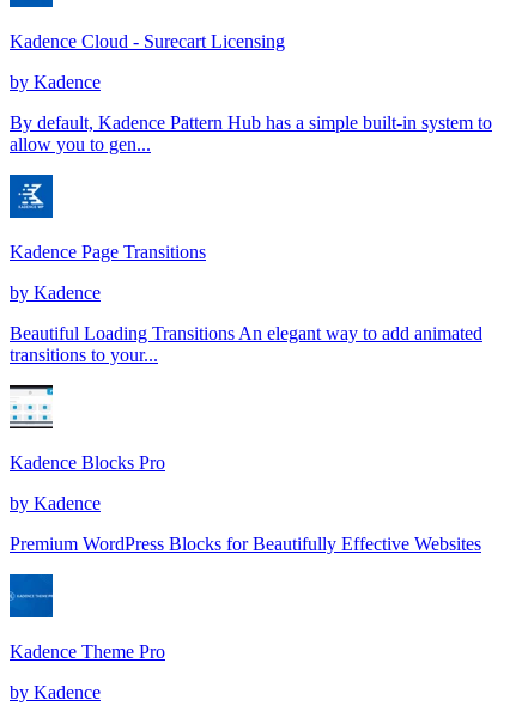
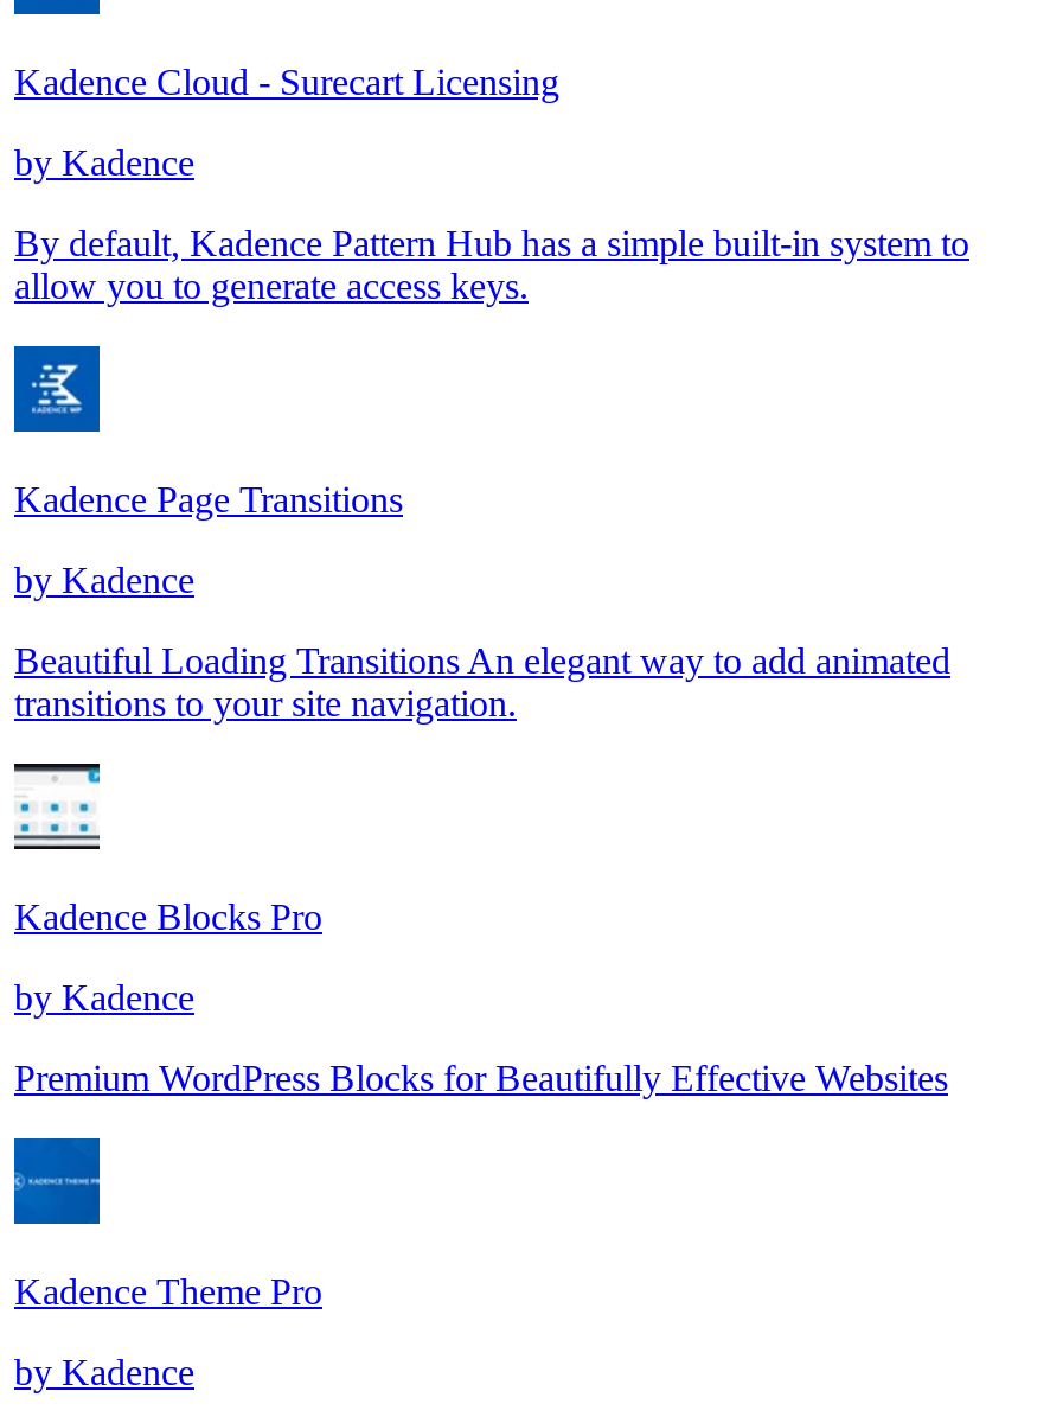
- allow you to gen...
+ allow you to generate access keys.

- transitions to your...
+ transitions to your site navigation.
